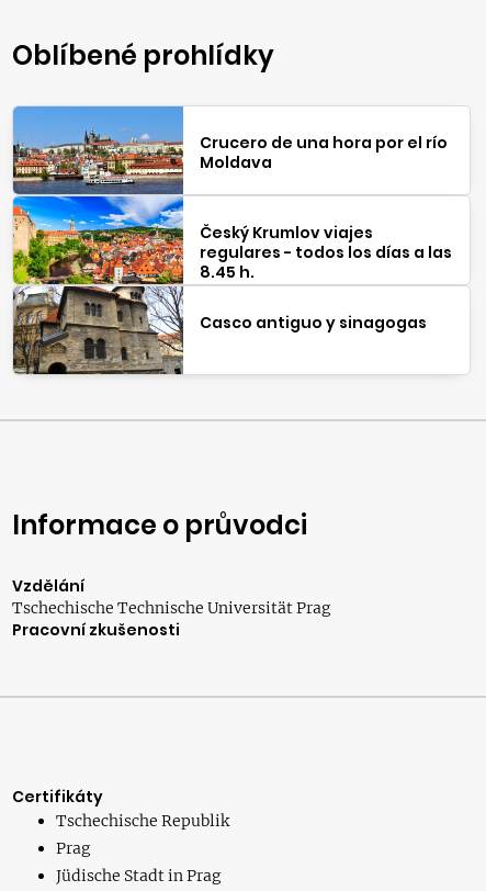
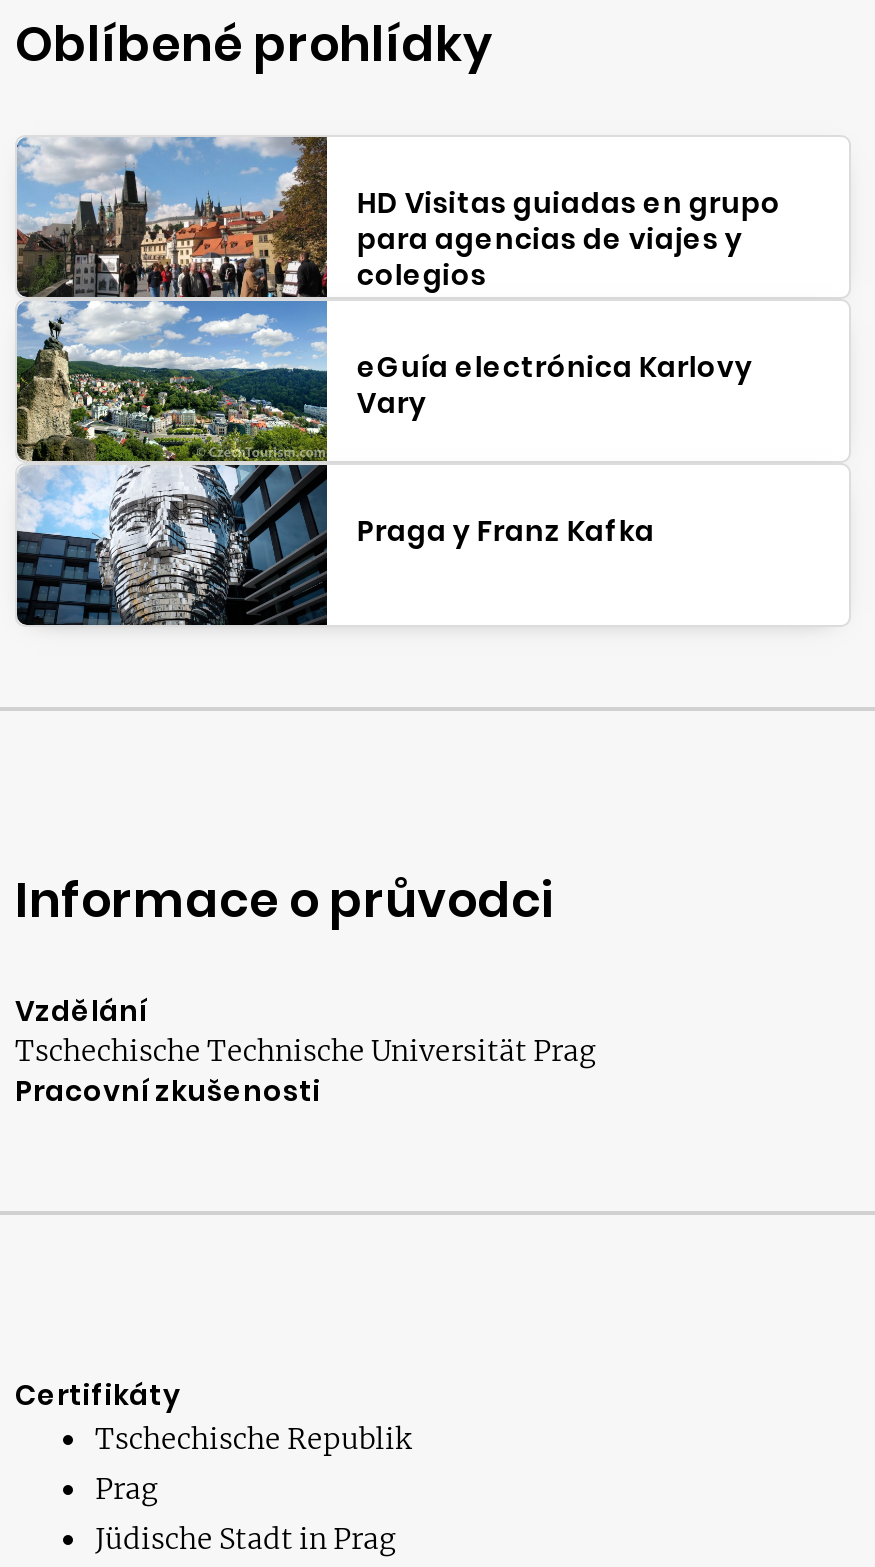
- [image]
- Crucero de una hora por el río
- Moldava
+ [image]
+ HD Visitas guiadas en grupo
+ para agencias de viajes y
+ colegios

- Český Krumlov viajes
- regulares - todos los días a las
- 8.45 h.
+ eGuía electrónica Karlovy
+ Vary

- Casco antiguo y sinagogas
+ Praga y Franz Kafka
